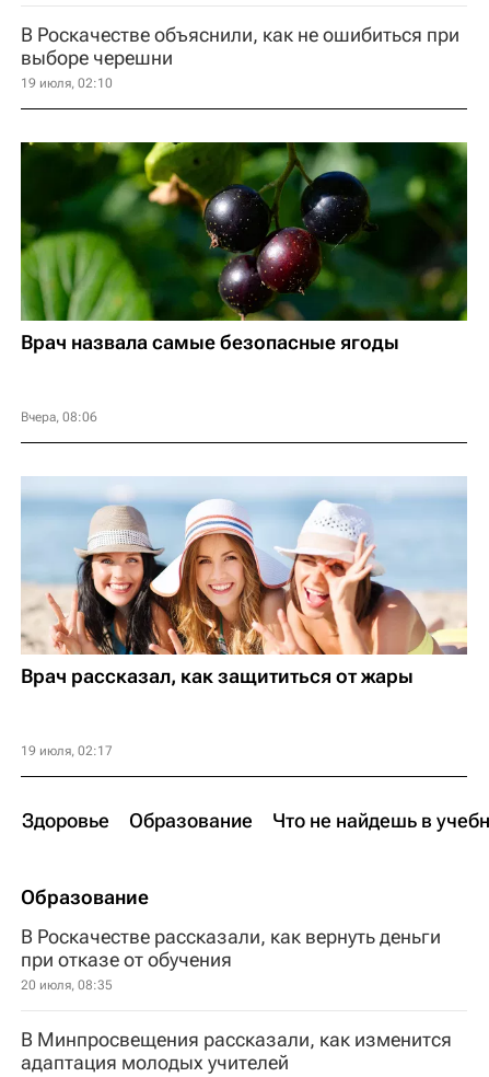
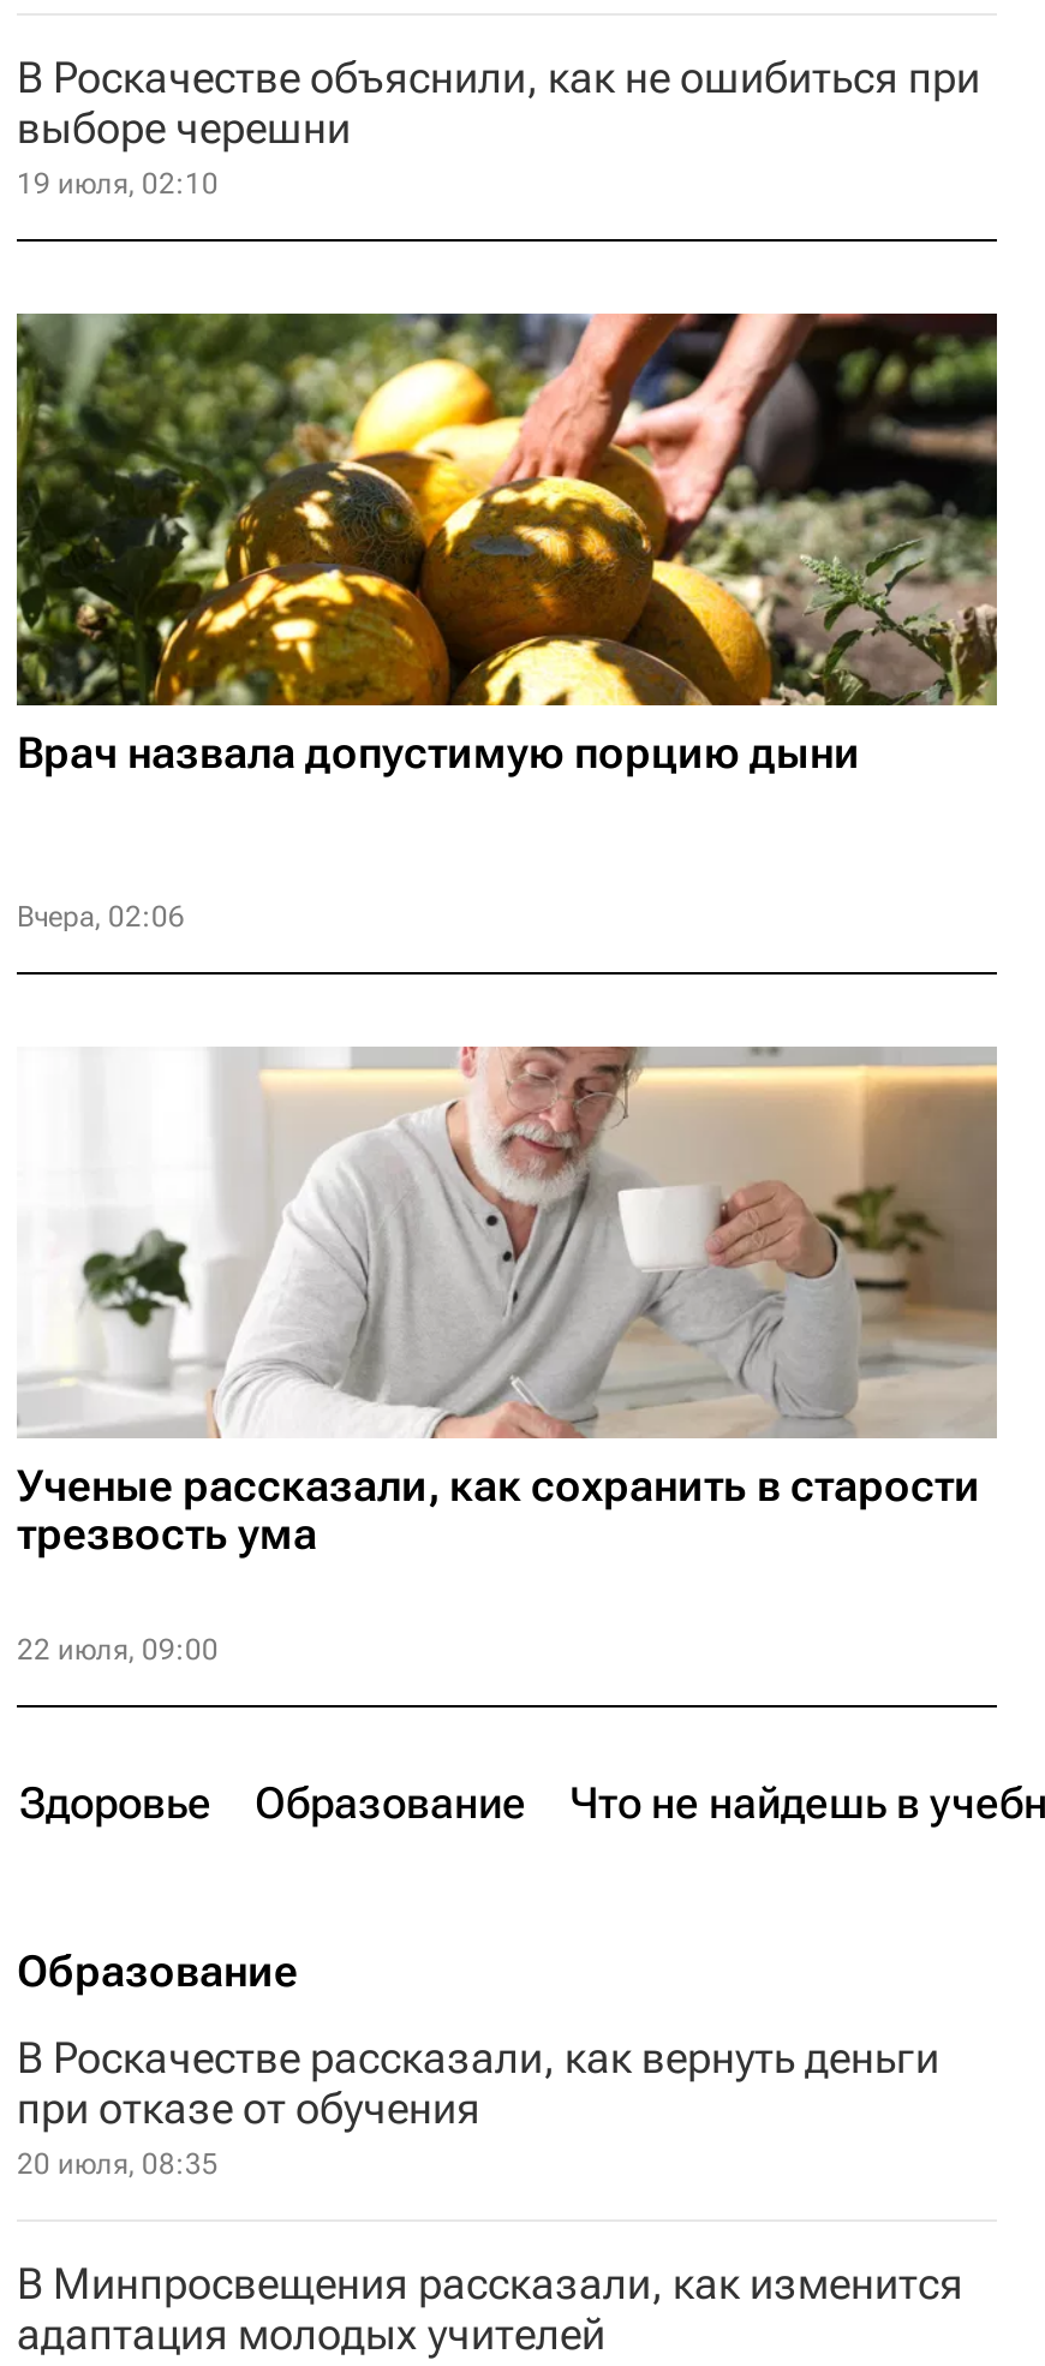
- [image]
- Врач назвала самые безопасные ягоды
+ [image]
+ Врач назвала допустимую порцию дыни

- Вчера, 08:06
+ Вчера, 02:06

- [image]
- Врач рассказал, как защититься от жары
+ [image]
+ Ученые рассказали, как сохранить в старости
+ трезвость ума

- 19 июля, 02:17
+ 22 июля, 09:00
